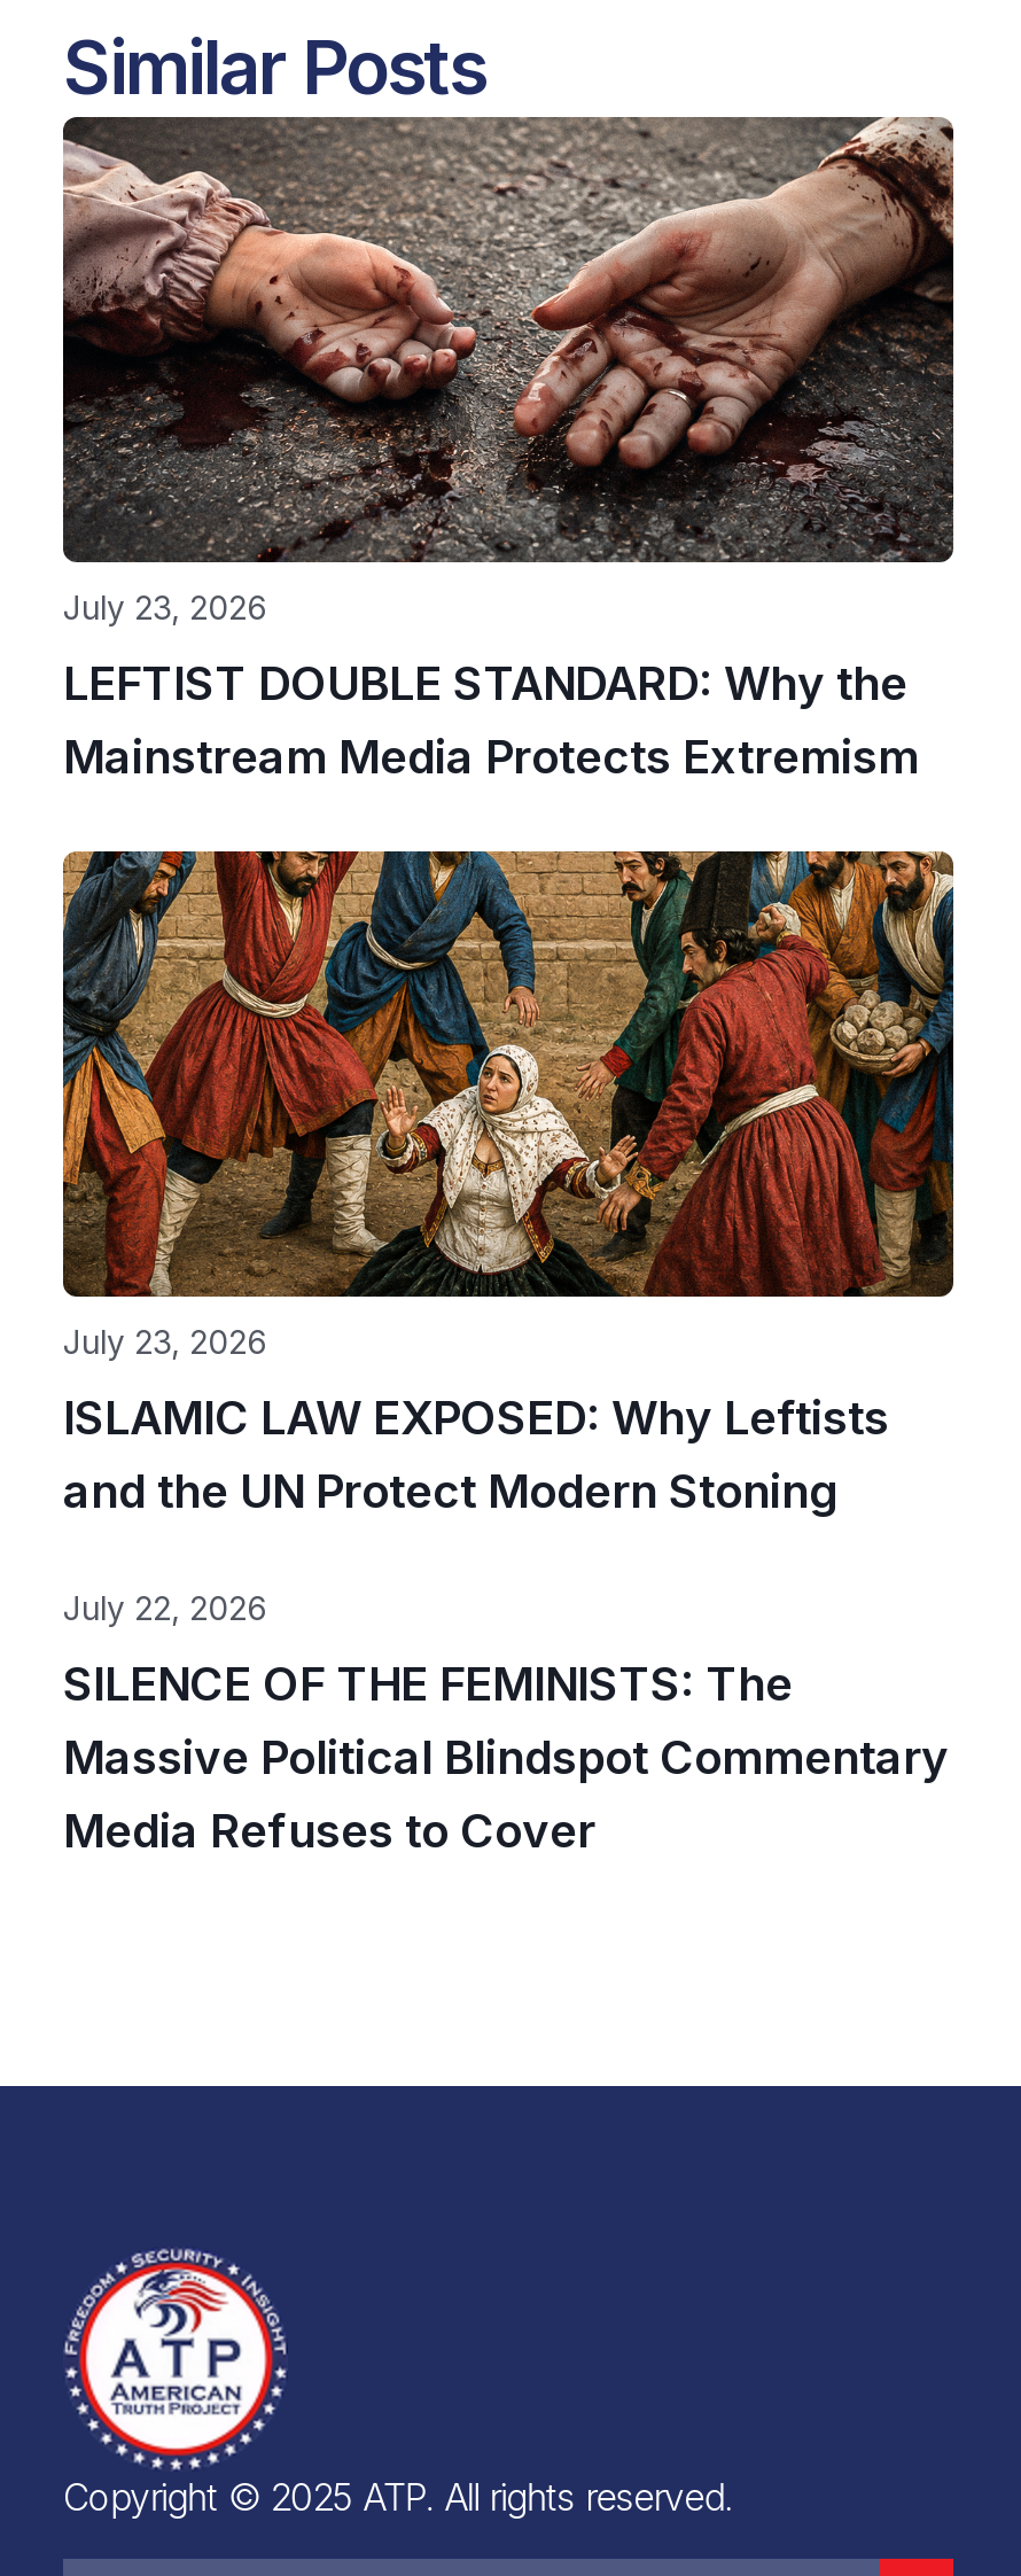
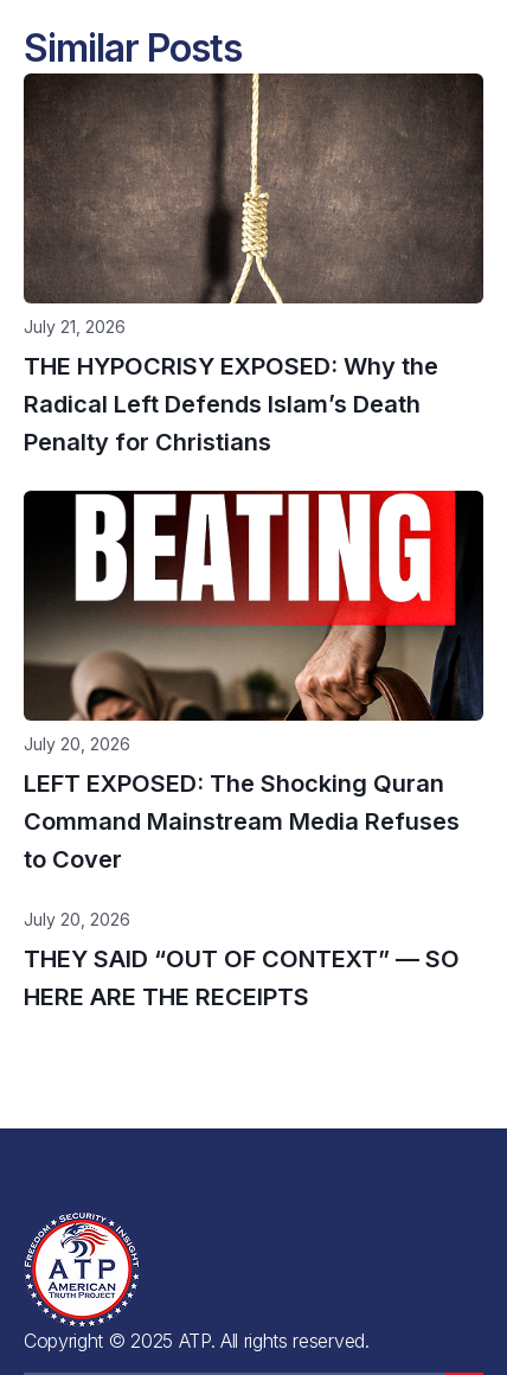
- [image]
- July 23, 2026
+ [image]
+ July 21, 2026

- LEFTIST DOUBLE STANDARD: Why the
- Mainstream Media Protects Extremism
+ THE HYPOCRISY EXPOSED: Why the
+ Radical Left Defends Islam’s Death
+ Penalty for Christians

- [image]
- July 23, 2026
+ [image]
+ July 20, 2026

- ISLAMIC LAW EXPOSED: Why Leftists
- and the UN Protect Modern Stoning
+ LEFT EXPOSED: The Shocking Quran
+ Command Mainstream Media Refuses
+ to Cover

- July 22, 2026
+ July 20, 2026

- SILENCE OF THE FEMINISTS: The
- Massive Political Blindspot Commentary
- Media Refuses to Cover
+ THEY SAID “OUT OF CONTEXT” — SO
+ HERE ARE THE RECEIPTS
